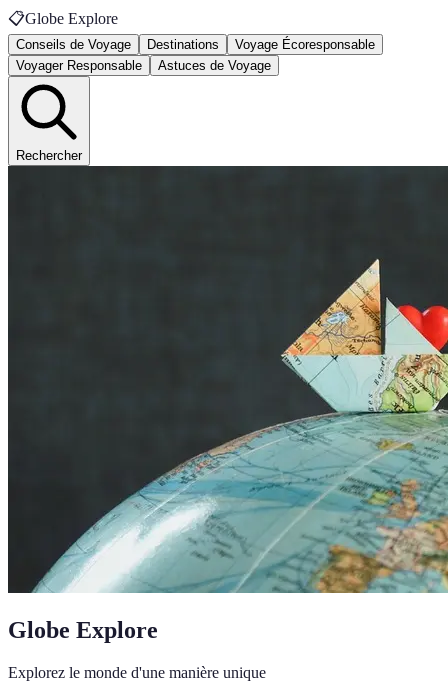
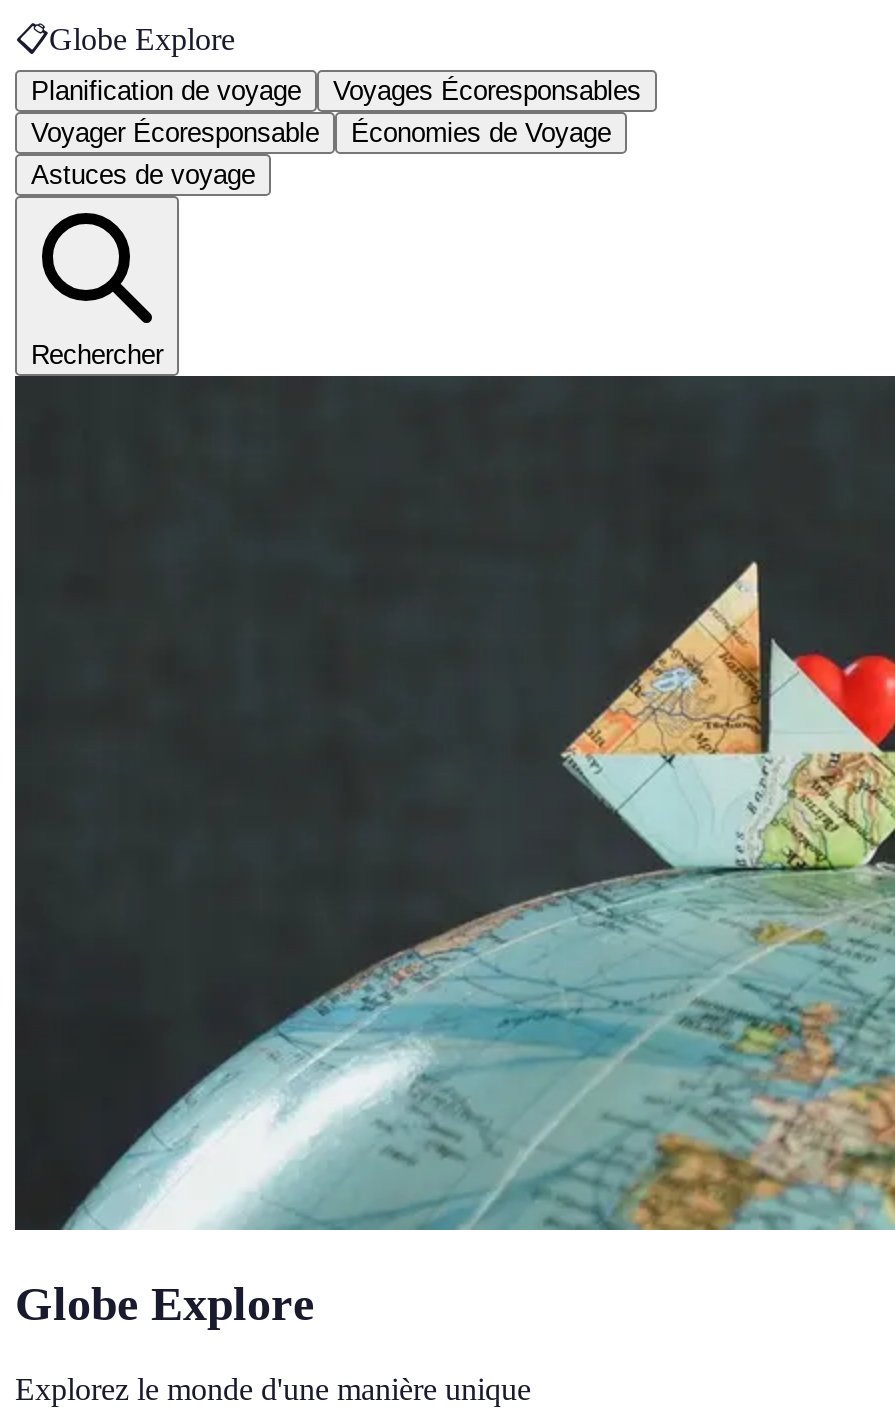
- Conseils de Voyage
- Destinations
- Voyage Écoresponsable
- Voyager Responsable
- Astuces de Voyage
+ Planification de voyage
+ Voyages Écoresponsables
+ Voyager Écoresponsable
+ Économies de Voyage
+ Astuces de voyage
